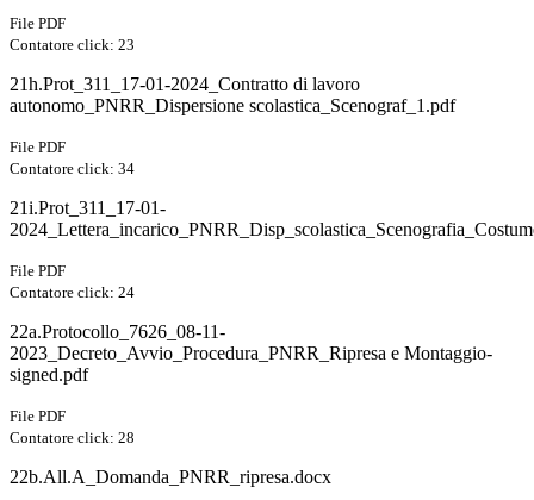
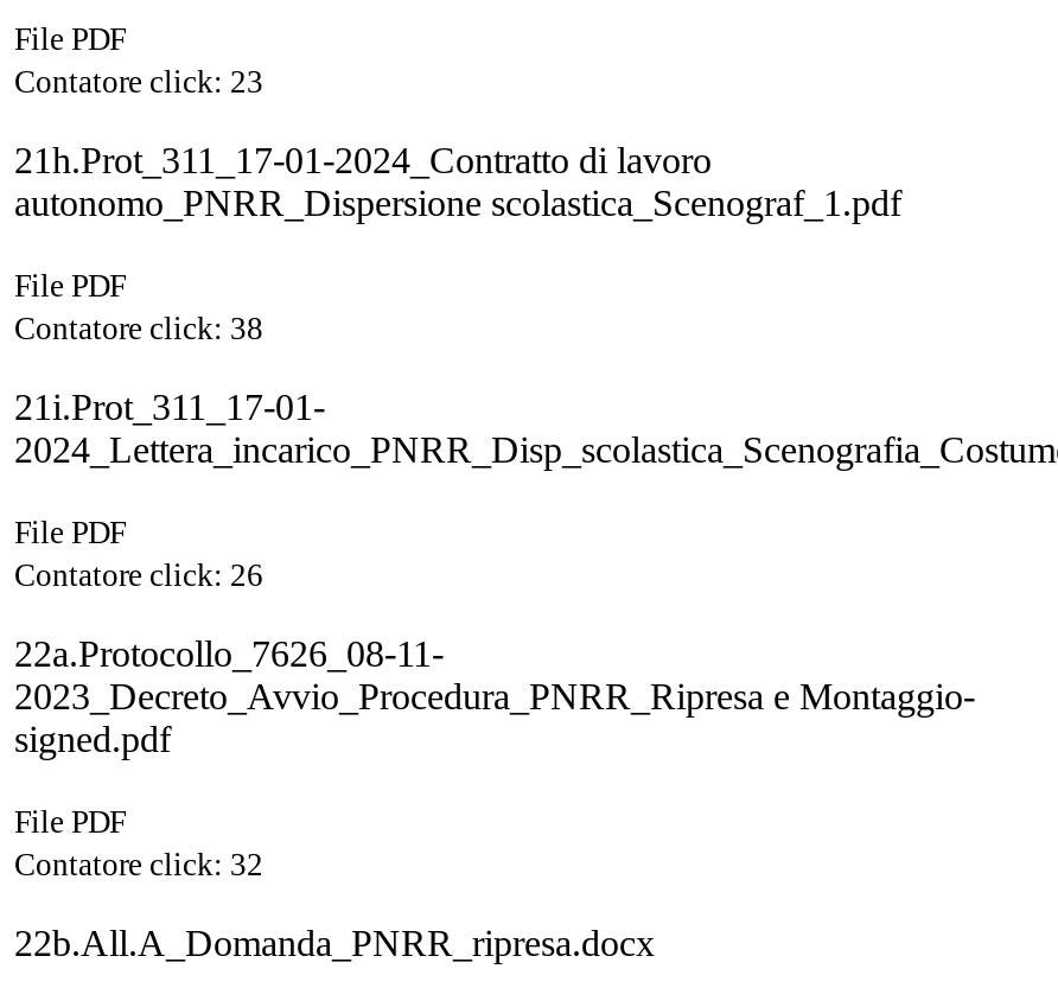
- Contatore click: 34
+ Contatore click: 38

- Contatore click: 24
+ Contatore click: 26

- Contatore click: 28
+ Contatore click: 32
